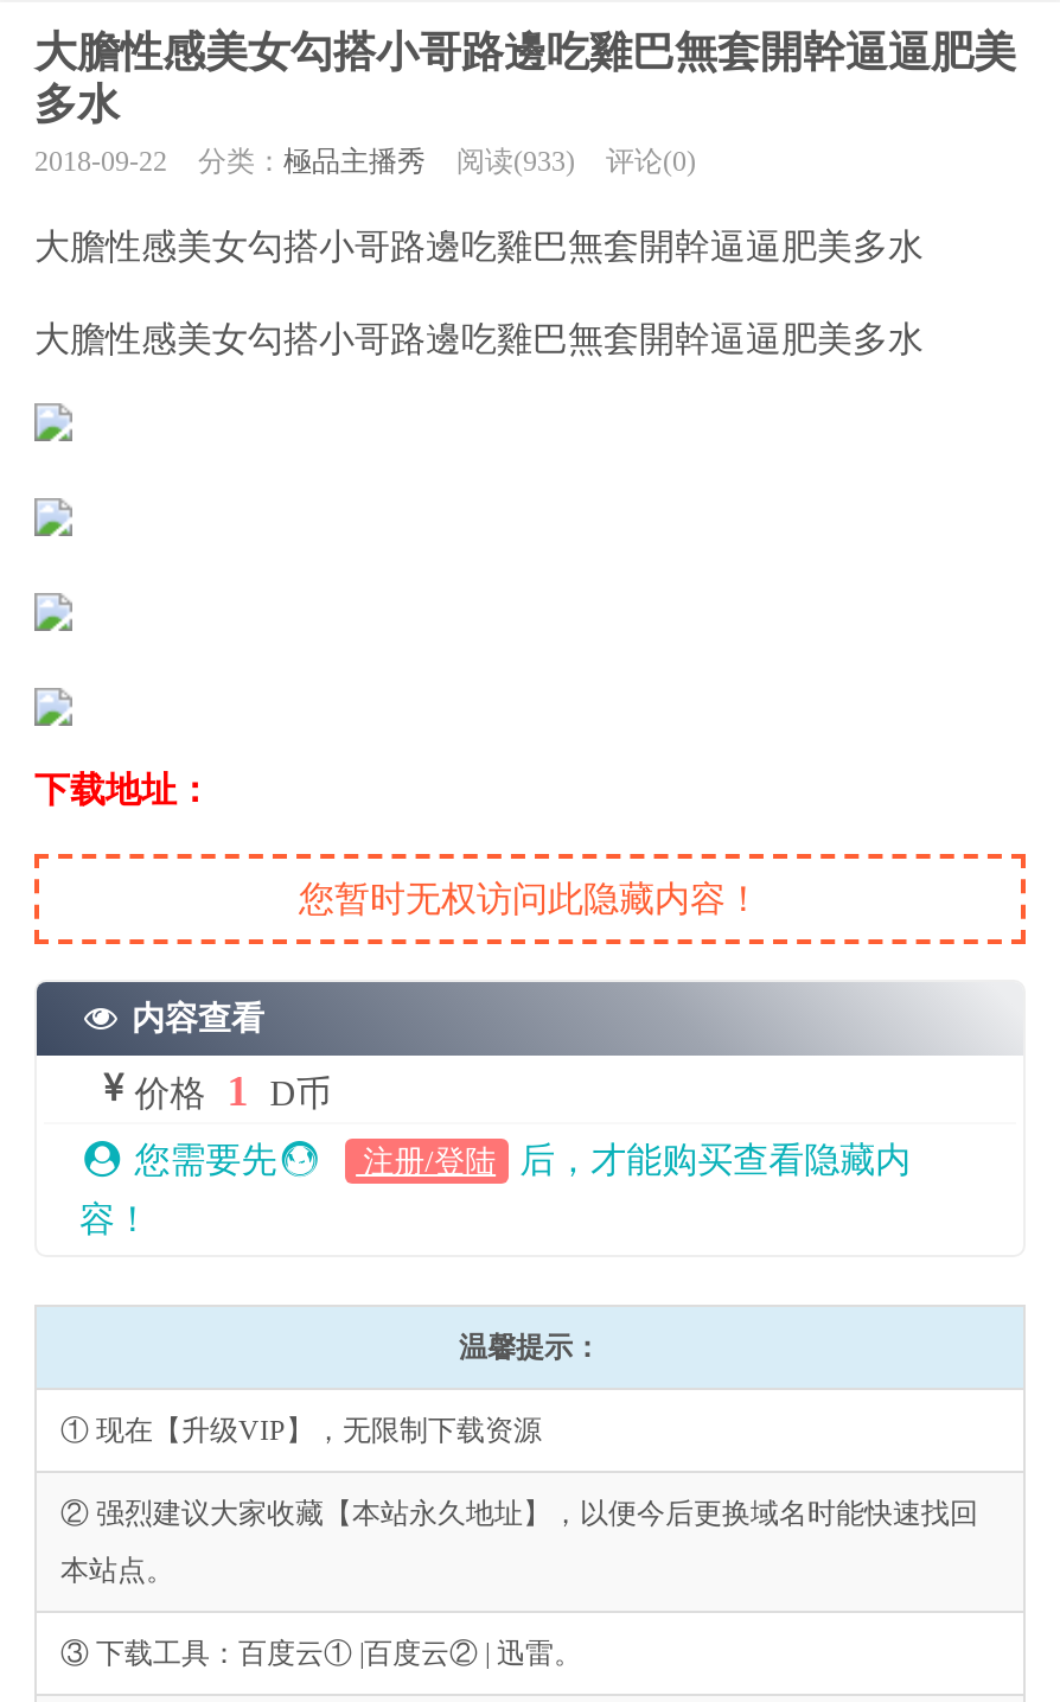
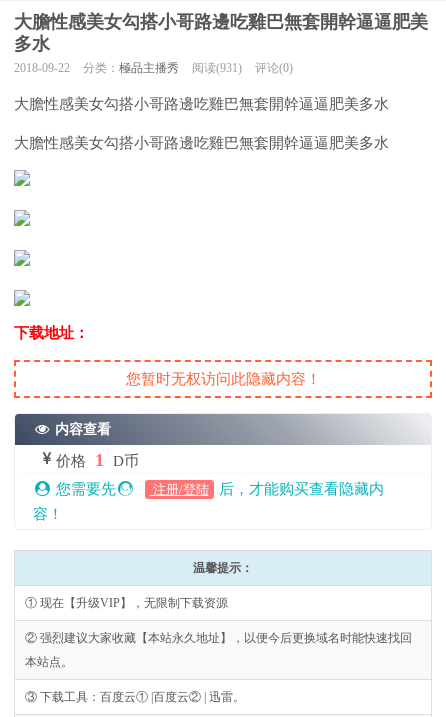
- 2018-09-22 分类：極品主播秀 阅读(933) 评论(0)
+ 2018-09-22 分类：極品主播秀 阅读(931) 评论(0)
